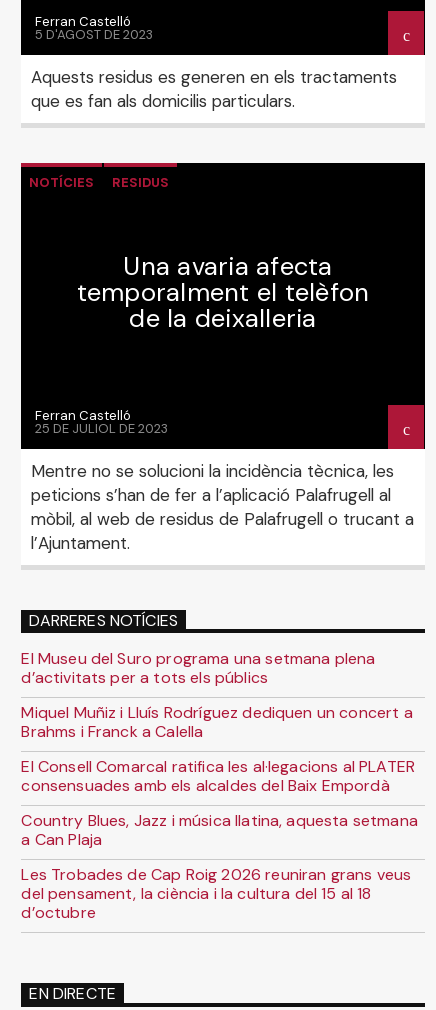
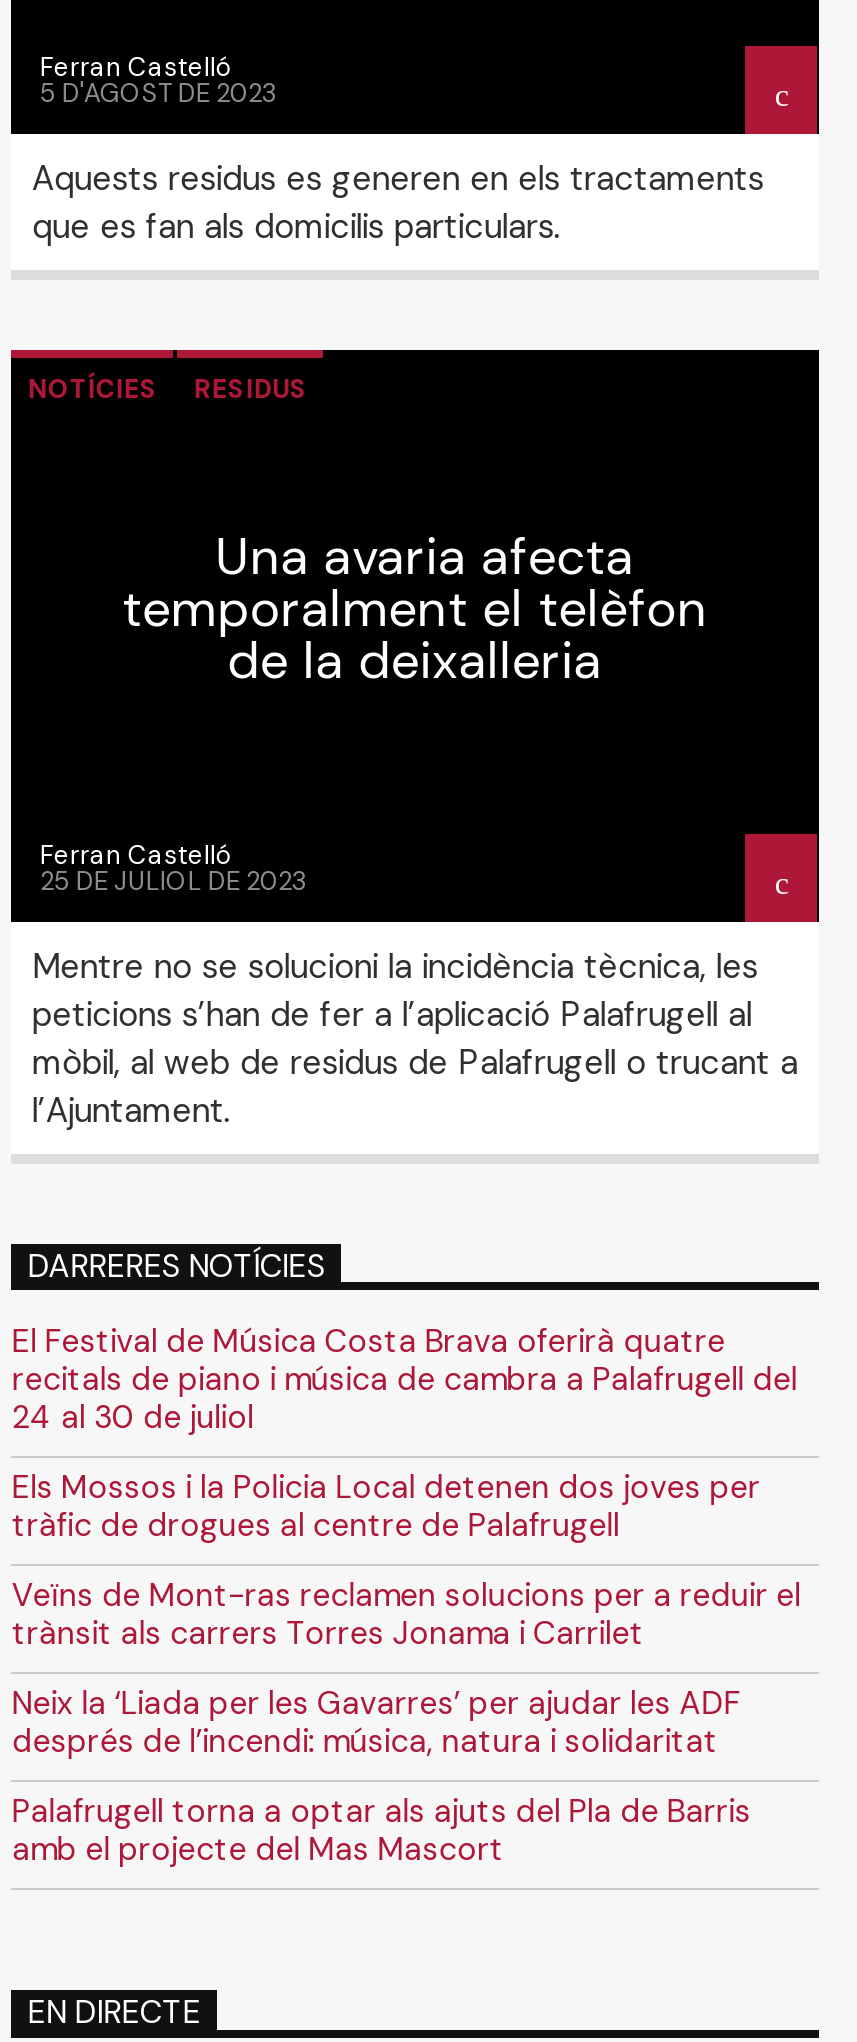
- El Museu del Suro programa una setmana plena
- d’activitats per a tots els públics
+ El Festival de Música Costa Brava oferirà quatre
+ recitals de piano i música de cambra a Palafrugell del
+ 24 al 30 de juliol

- Miquel Muñiz i Lluís Rodríguez dediquen un concert a
- Brahms i Franck a Calella
+ Els Mossos i la Policia Local detenen dos joves per
+ tràfic de drogues al centre de Palafrugell

- El Consell Comarcal ratifica les al·legacions al PLATER
- consensuades amb els alcaldes del Baix Empordà
+ Veïns de Mont-ras reclamen solucions per a reduir el
+ trànsit als carrers Torres Jonama i Carrilet

- Country Blues, Jazz i música llatina, aquesta setmana
- a Can Plaja
+ Neix la ‘Liada per les Gavarres’ per ajudar les ADF
+ després de l’incendi: música, natura i solidaritat

- Les Trobades de Cap Roig 2026 reuniran grans veus
- del pensament, la ciència i la cultura del 15 al 18
- d’octubre
+ Palafrugell torna a optar als ajuts del Pla de Barris
+ amb el projecte del Mas Mascort
